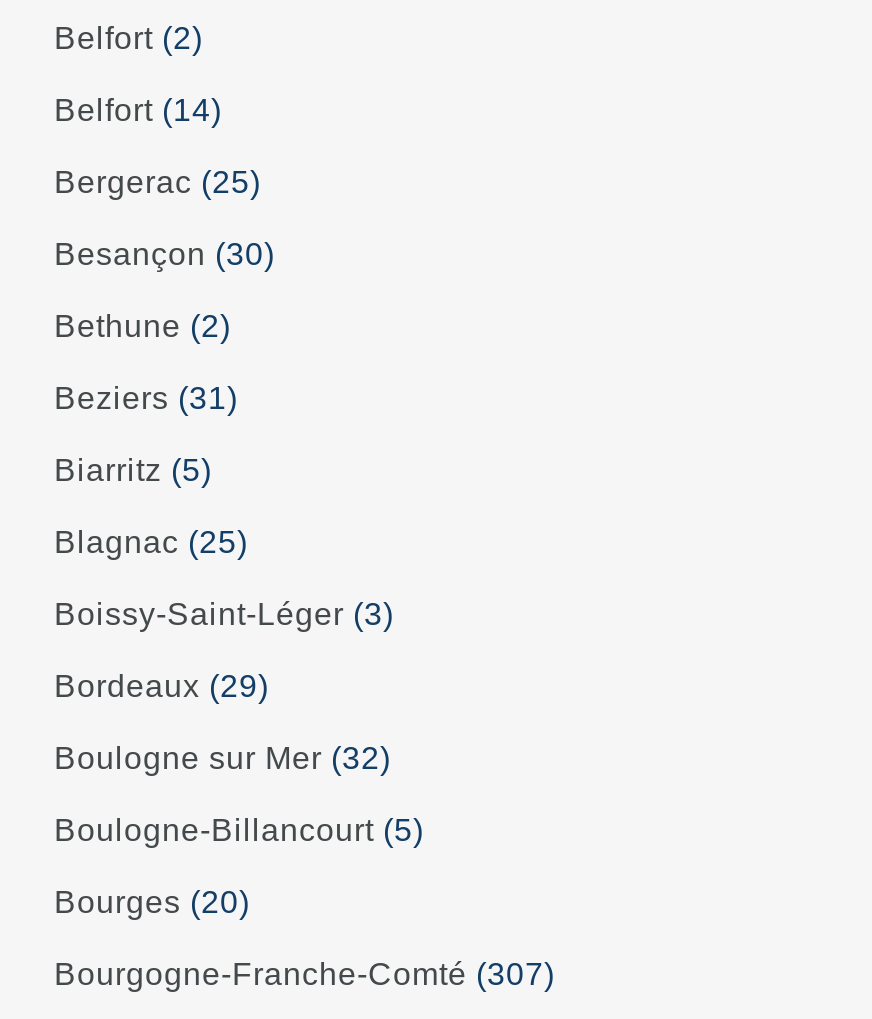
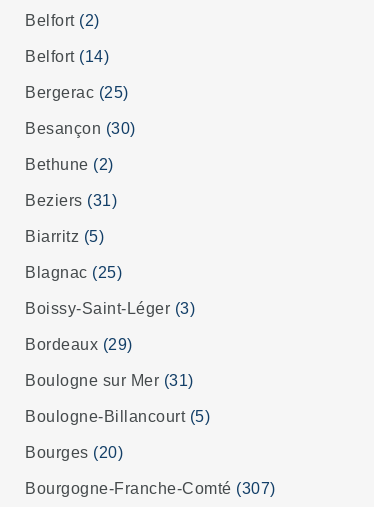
- Boulogne sur Mer (32)
+ Boulogne sur Mer (31)
